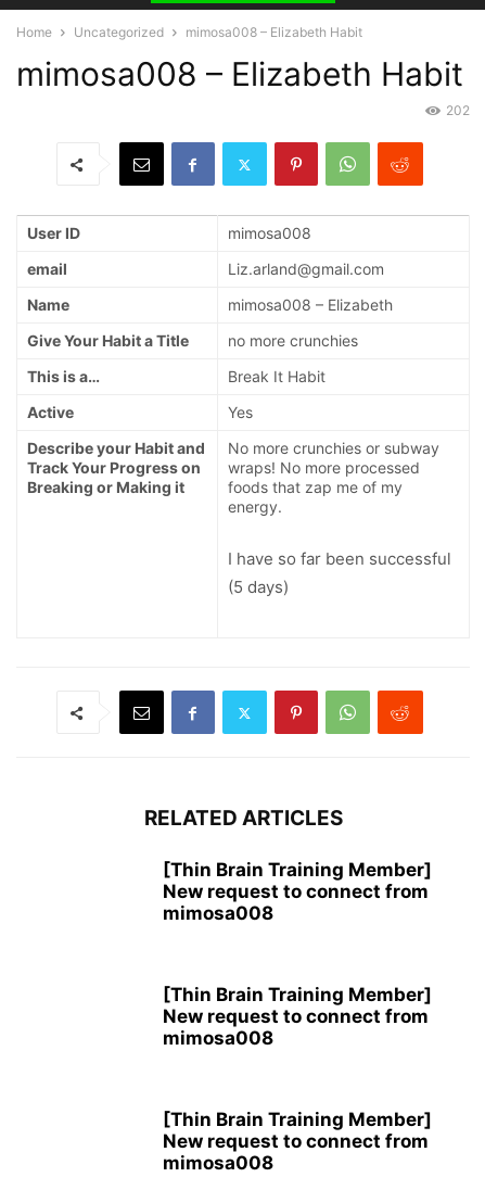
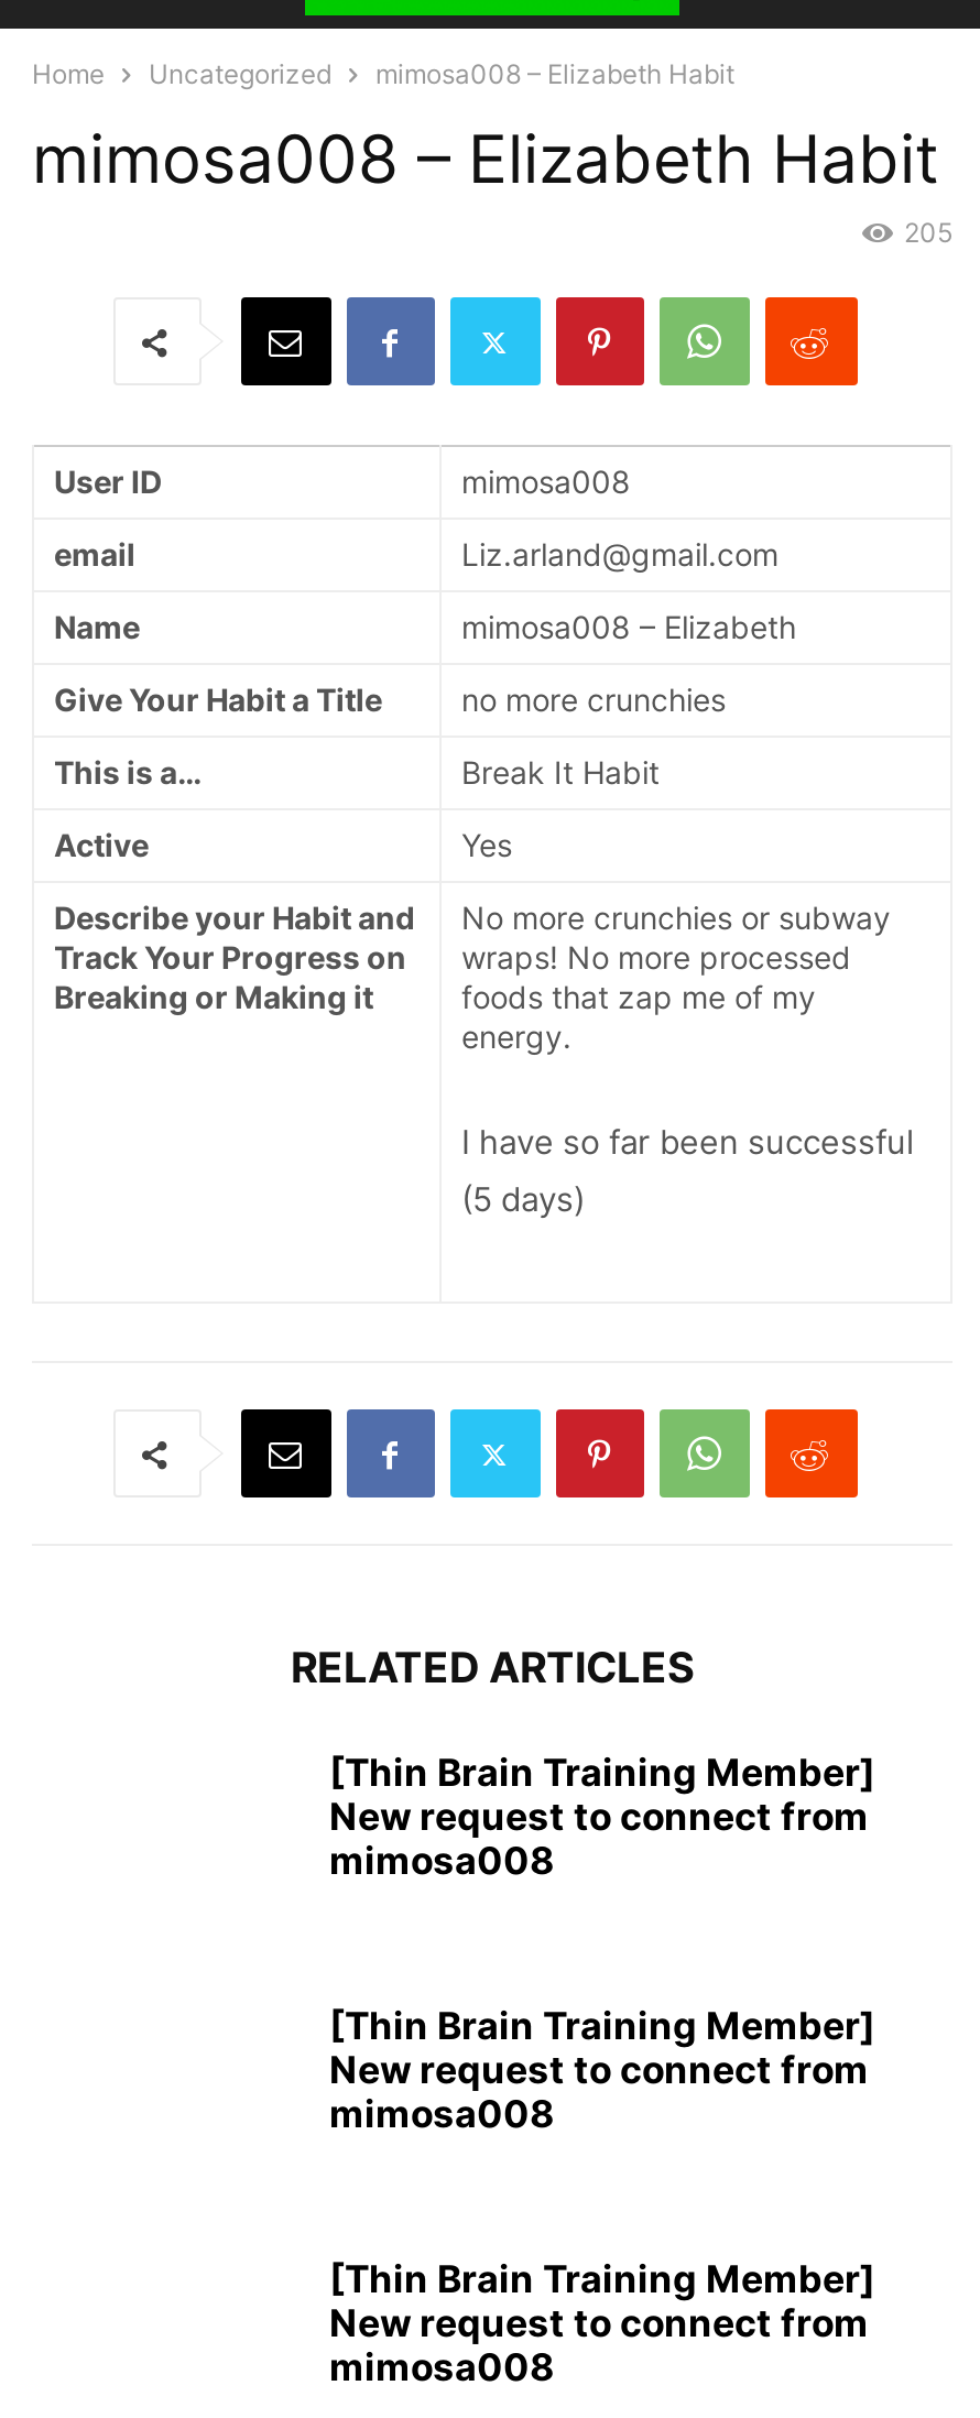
- 202
+ 205
